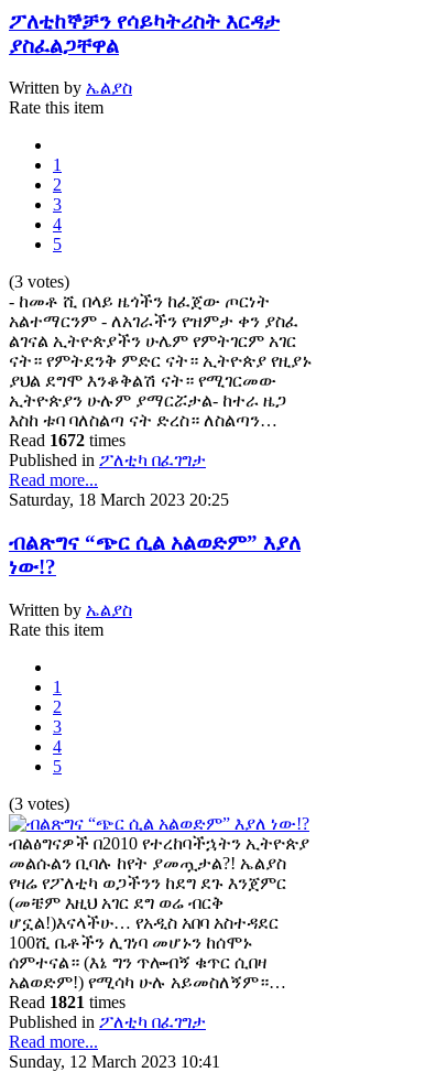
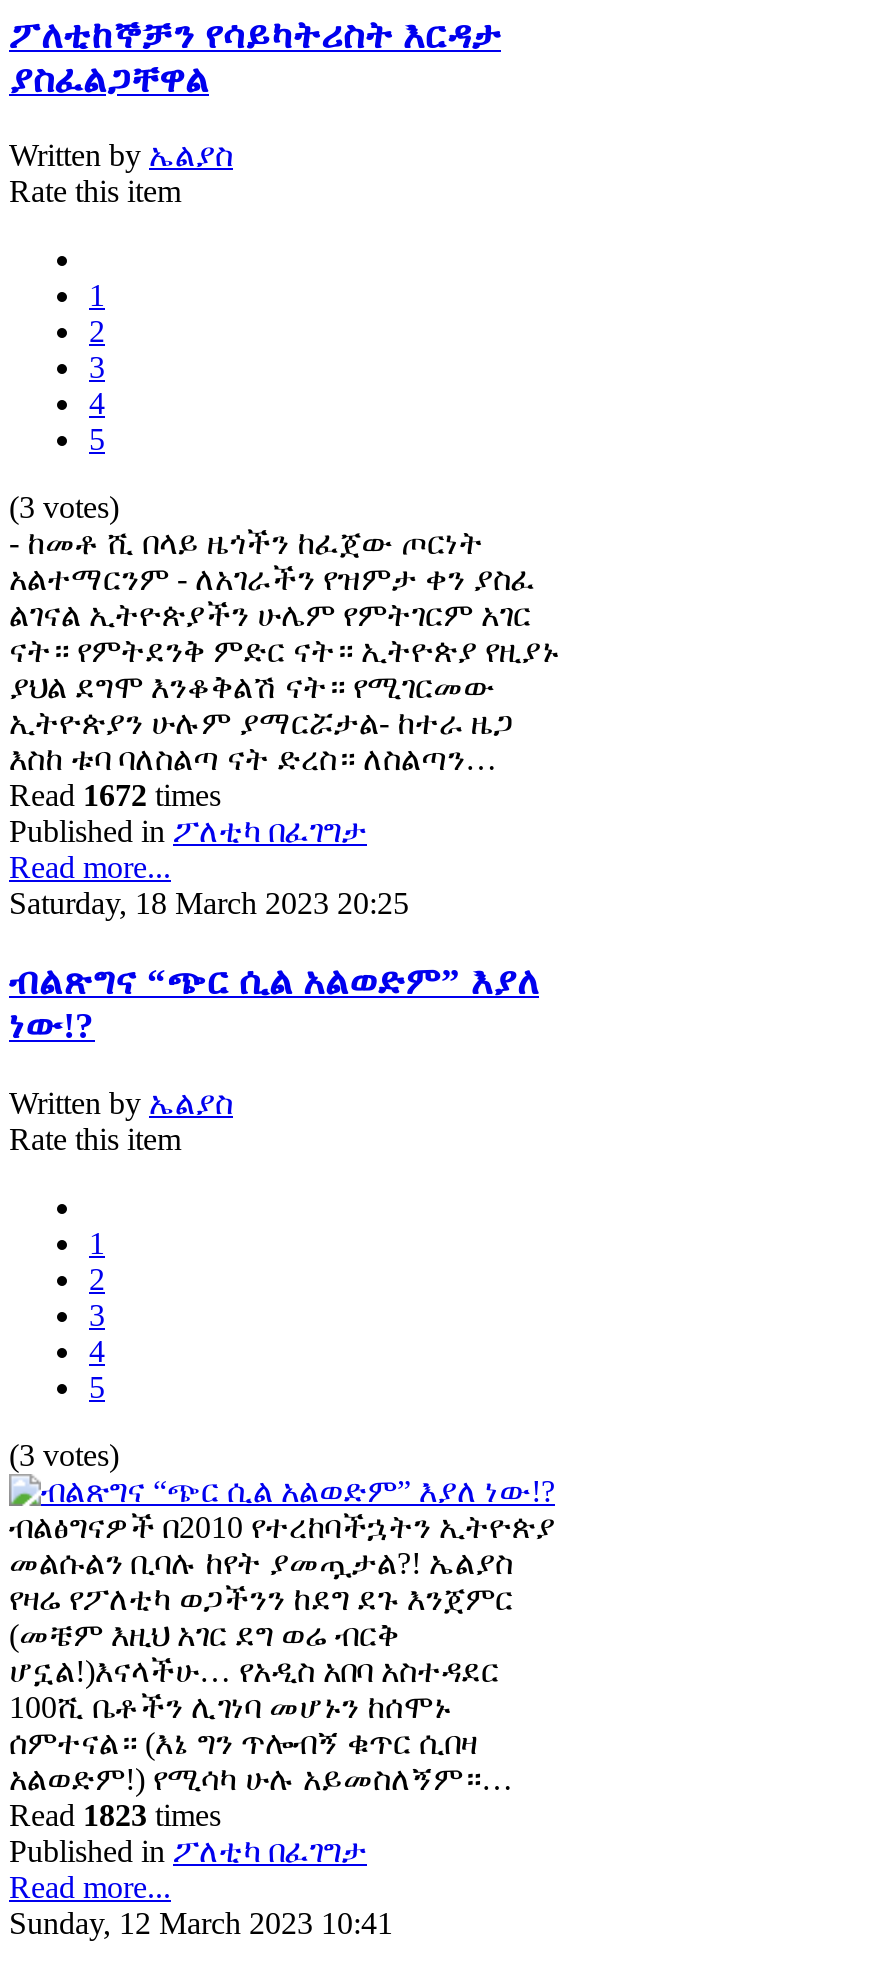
- Read 1821 times
+ Read 1823 times
